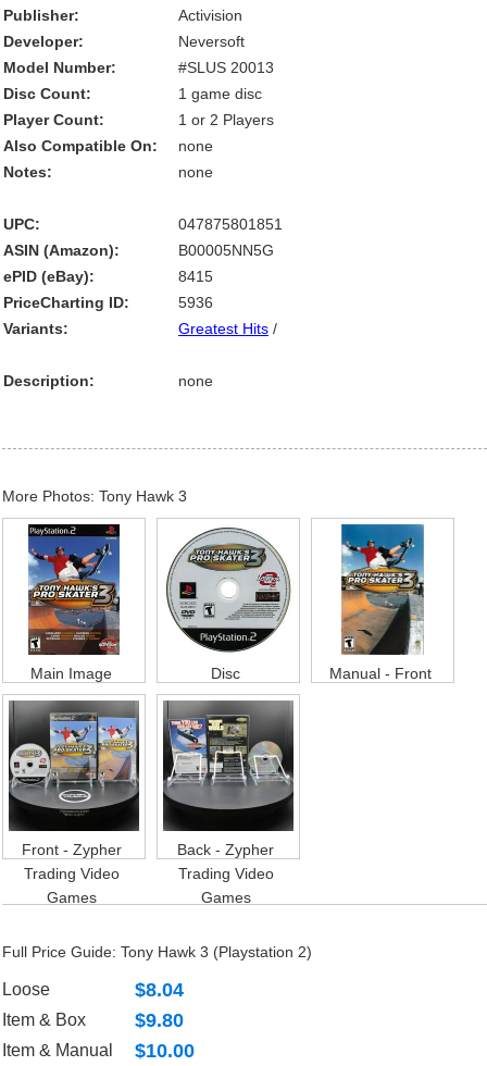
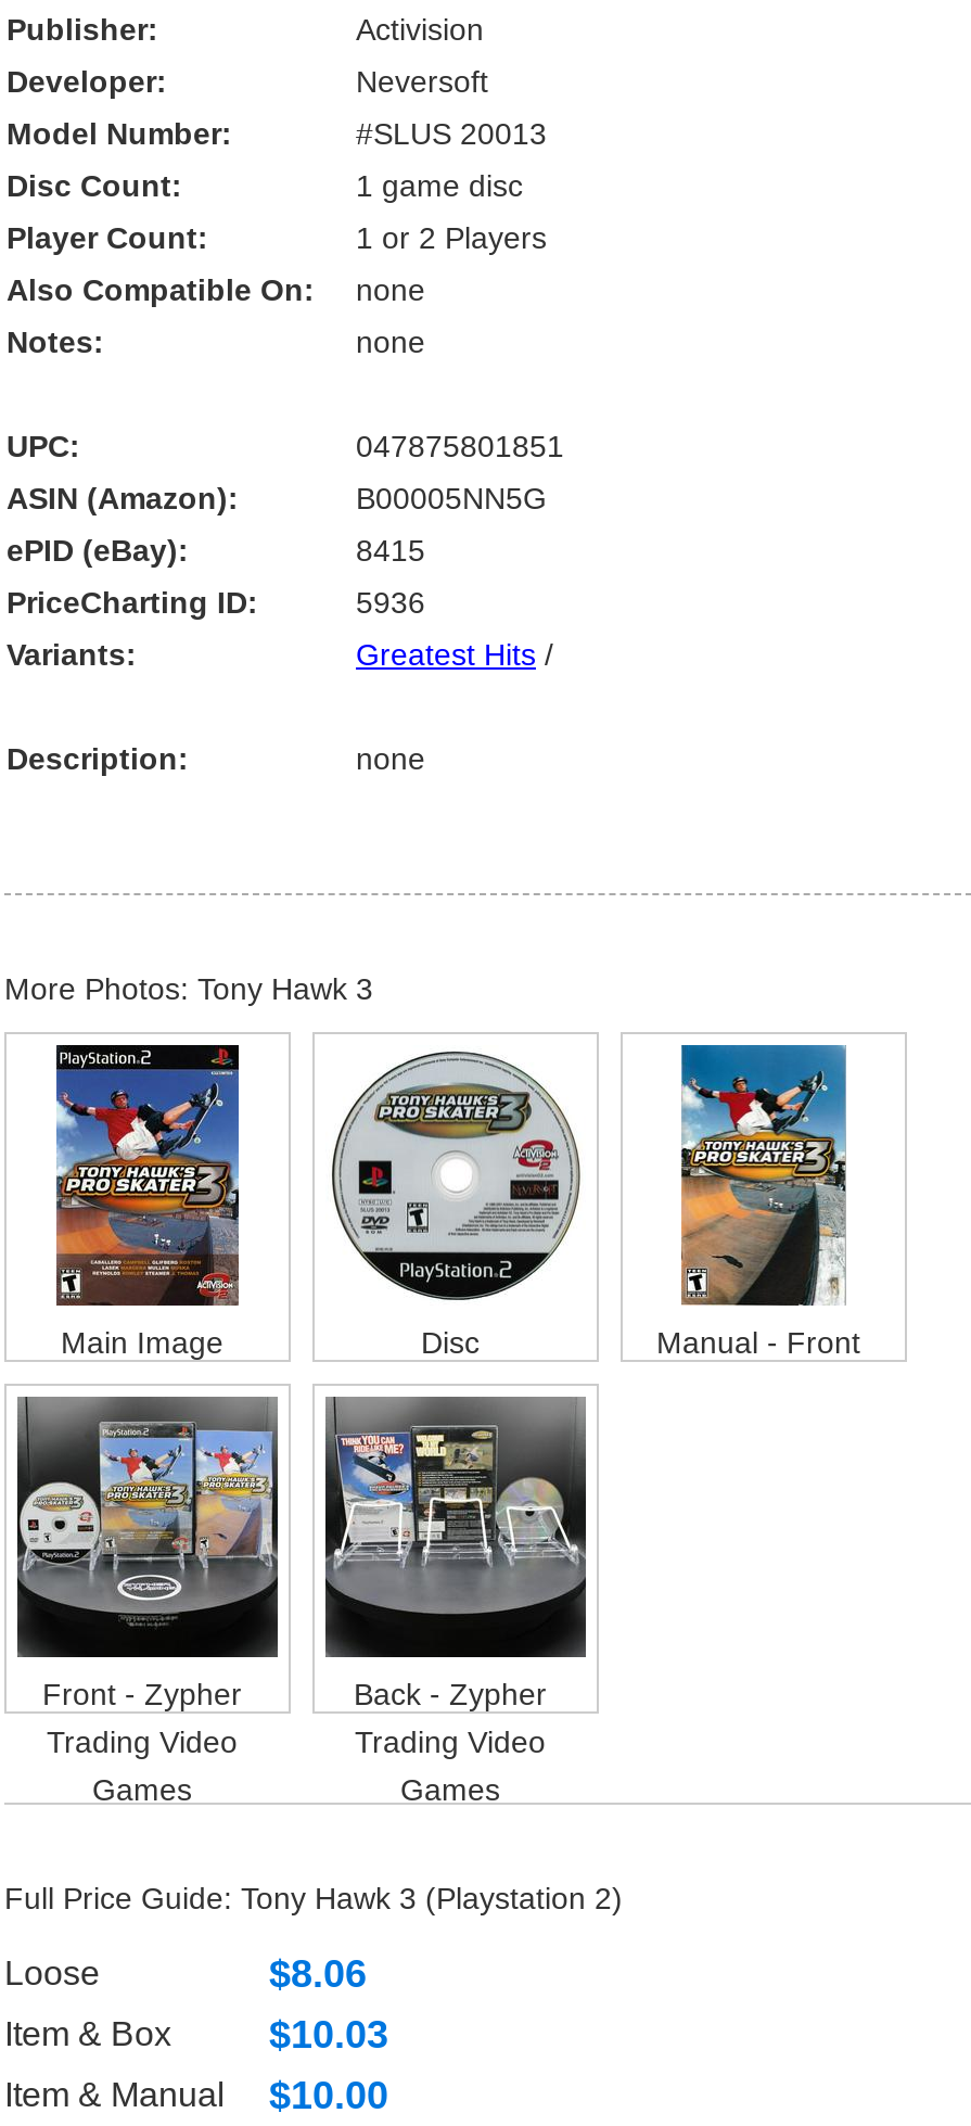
- $8.04
+ $8.06

- $9.80
+ $10.03
